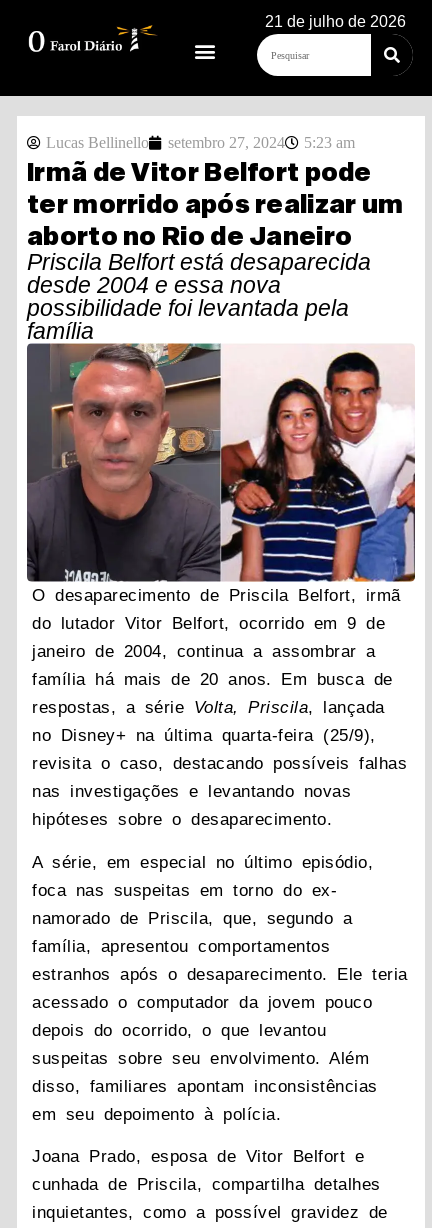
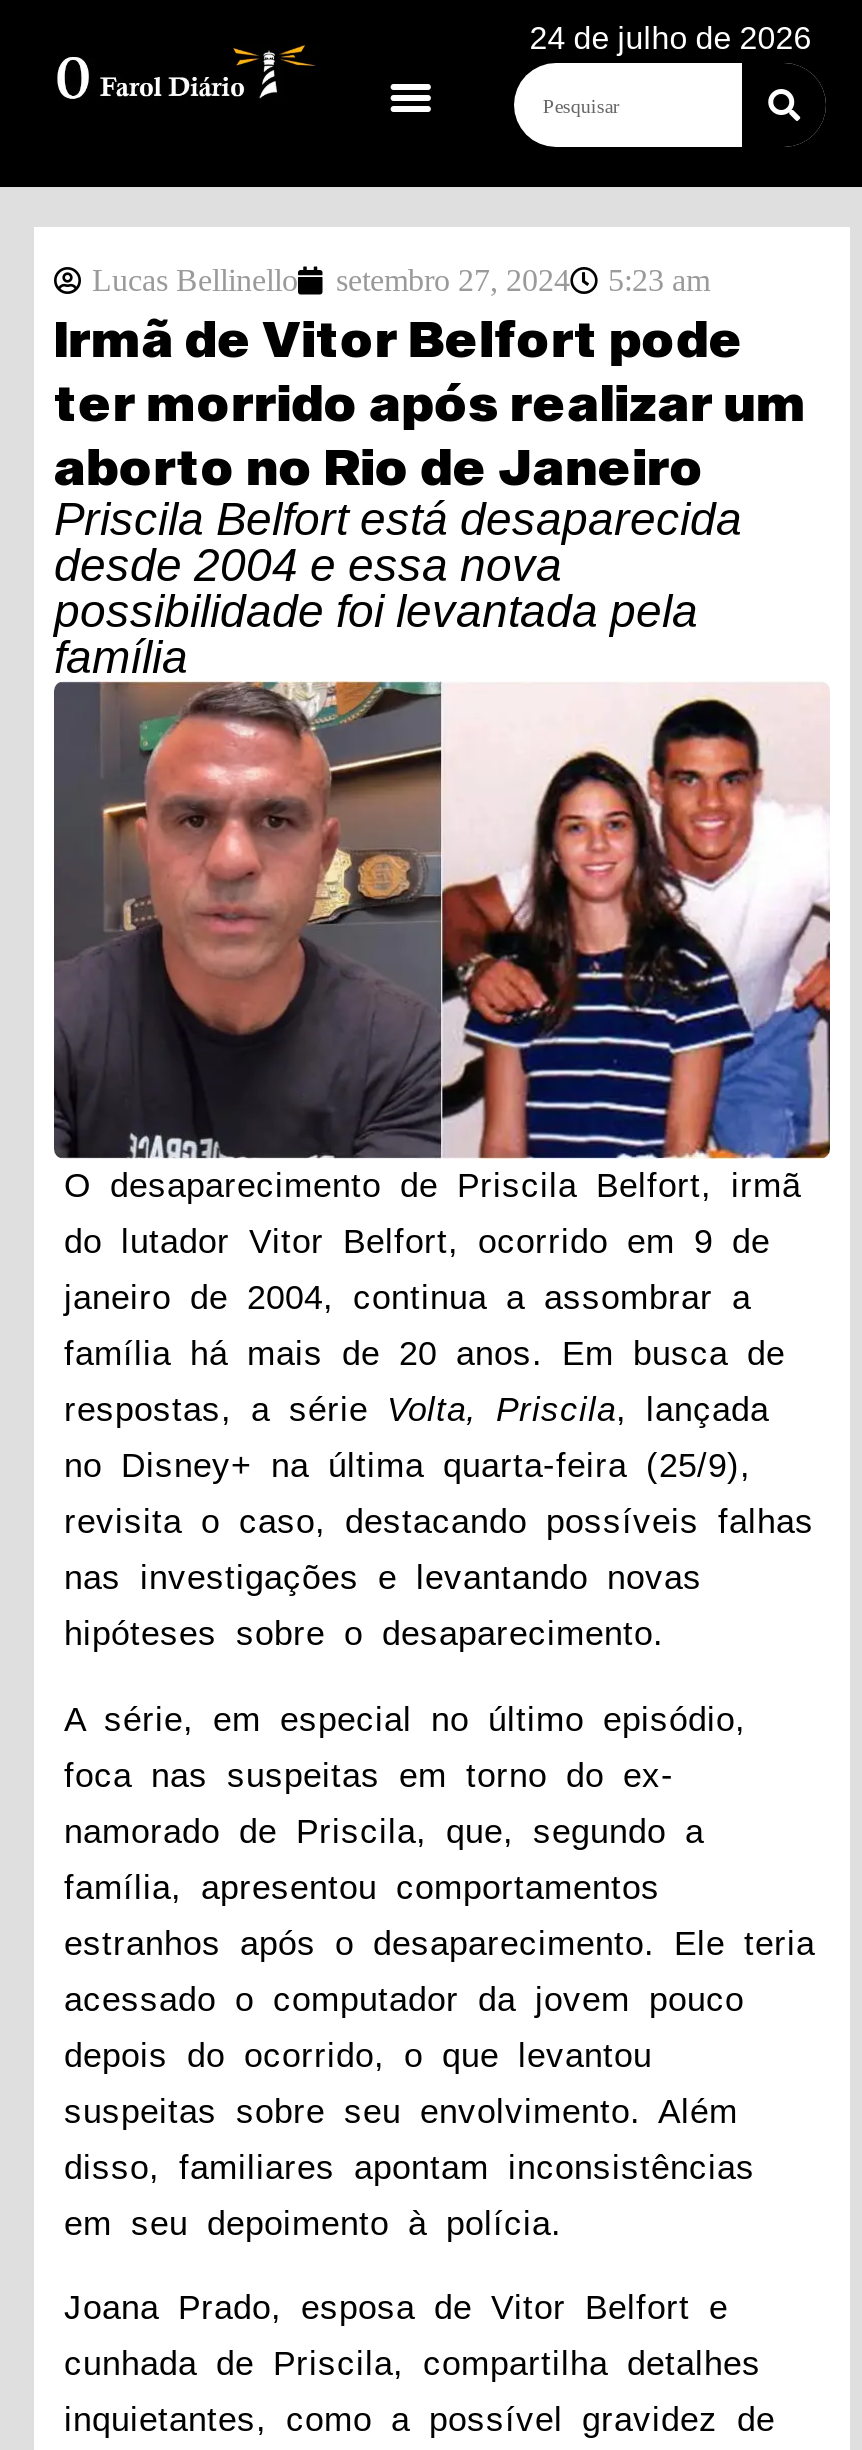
- 21 de julho de 2026
+ 24 de julho de 2026
